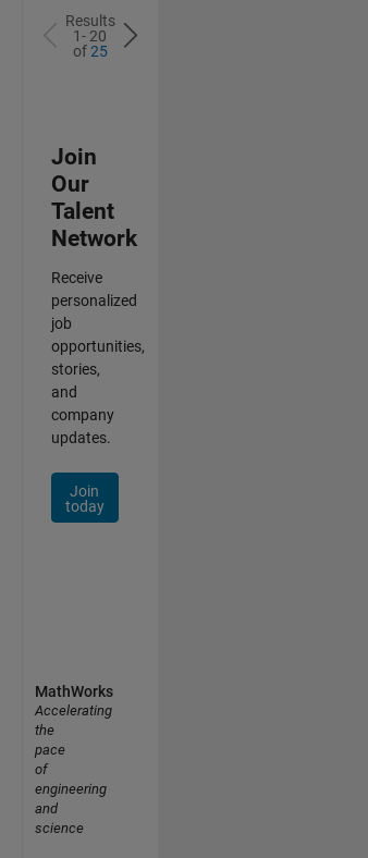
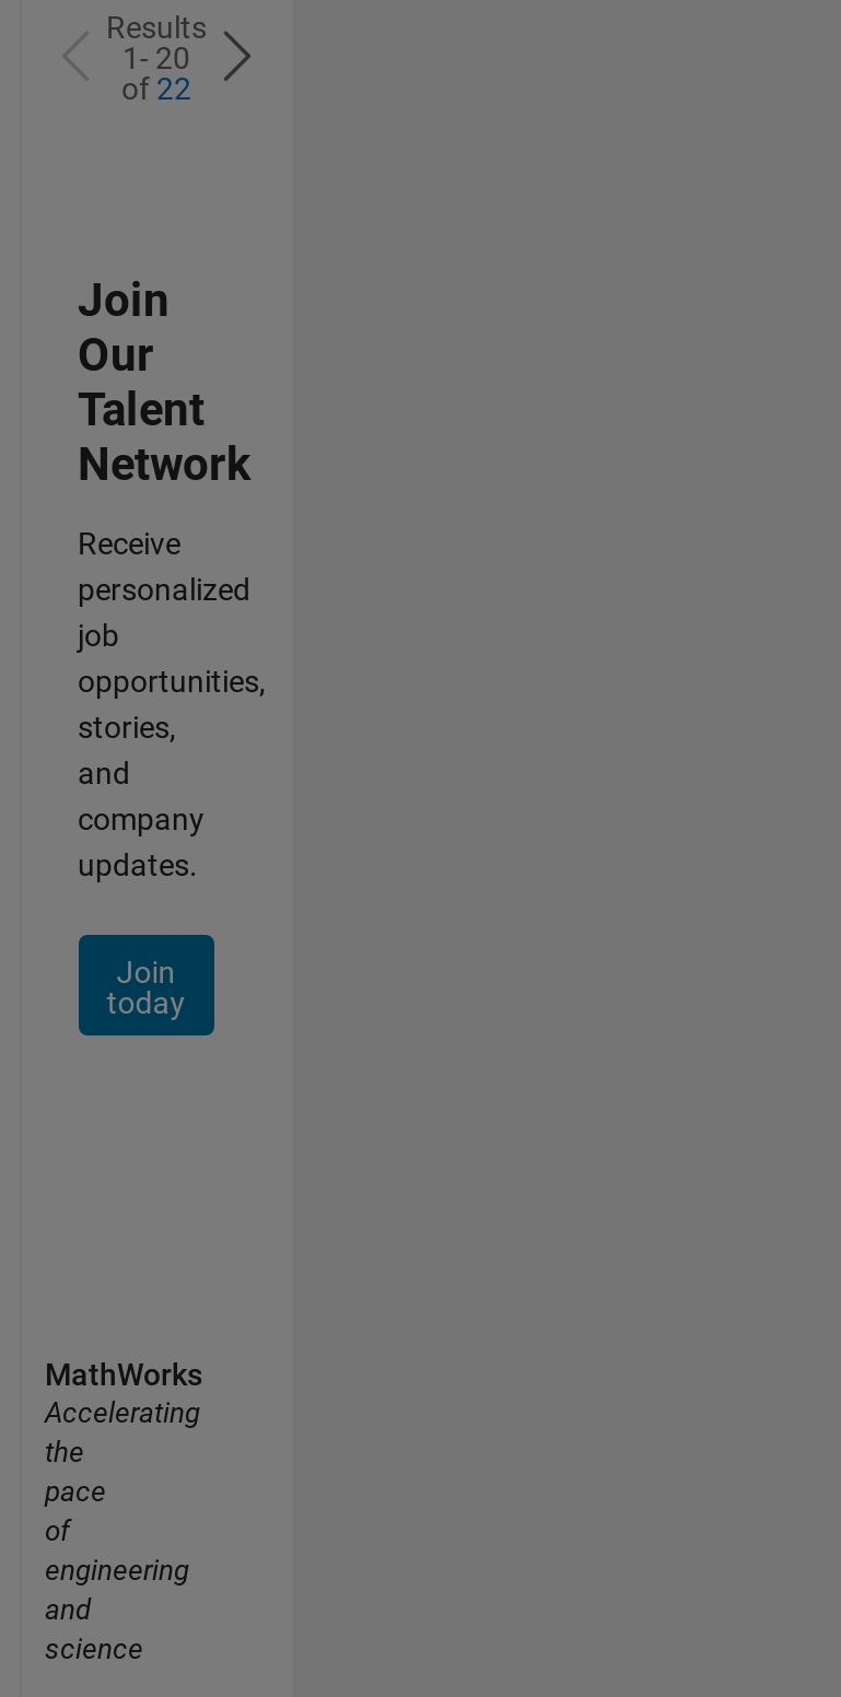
- of 25
+ of 22
